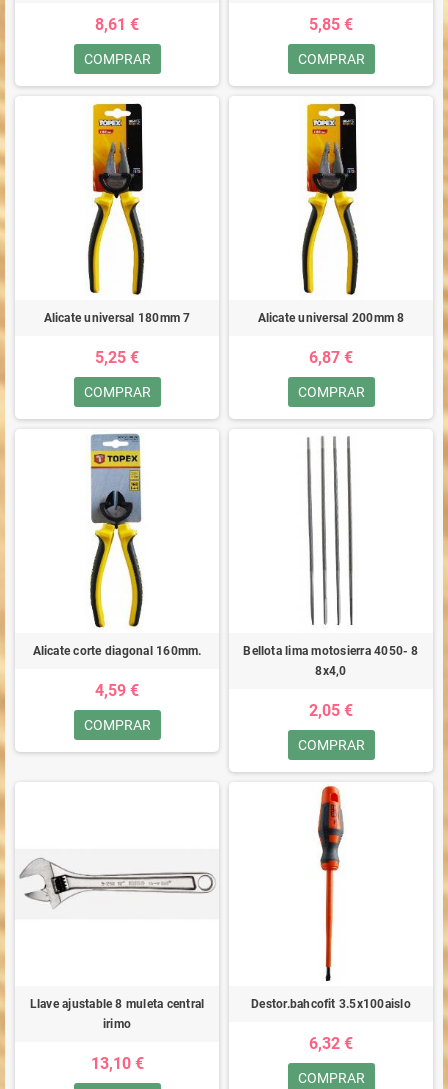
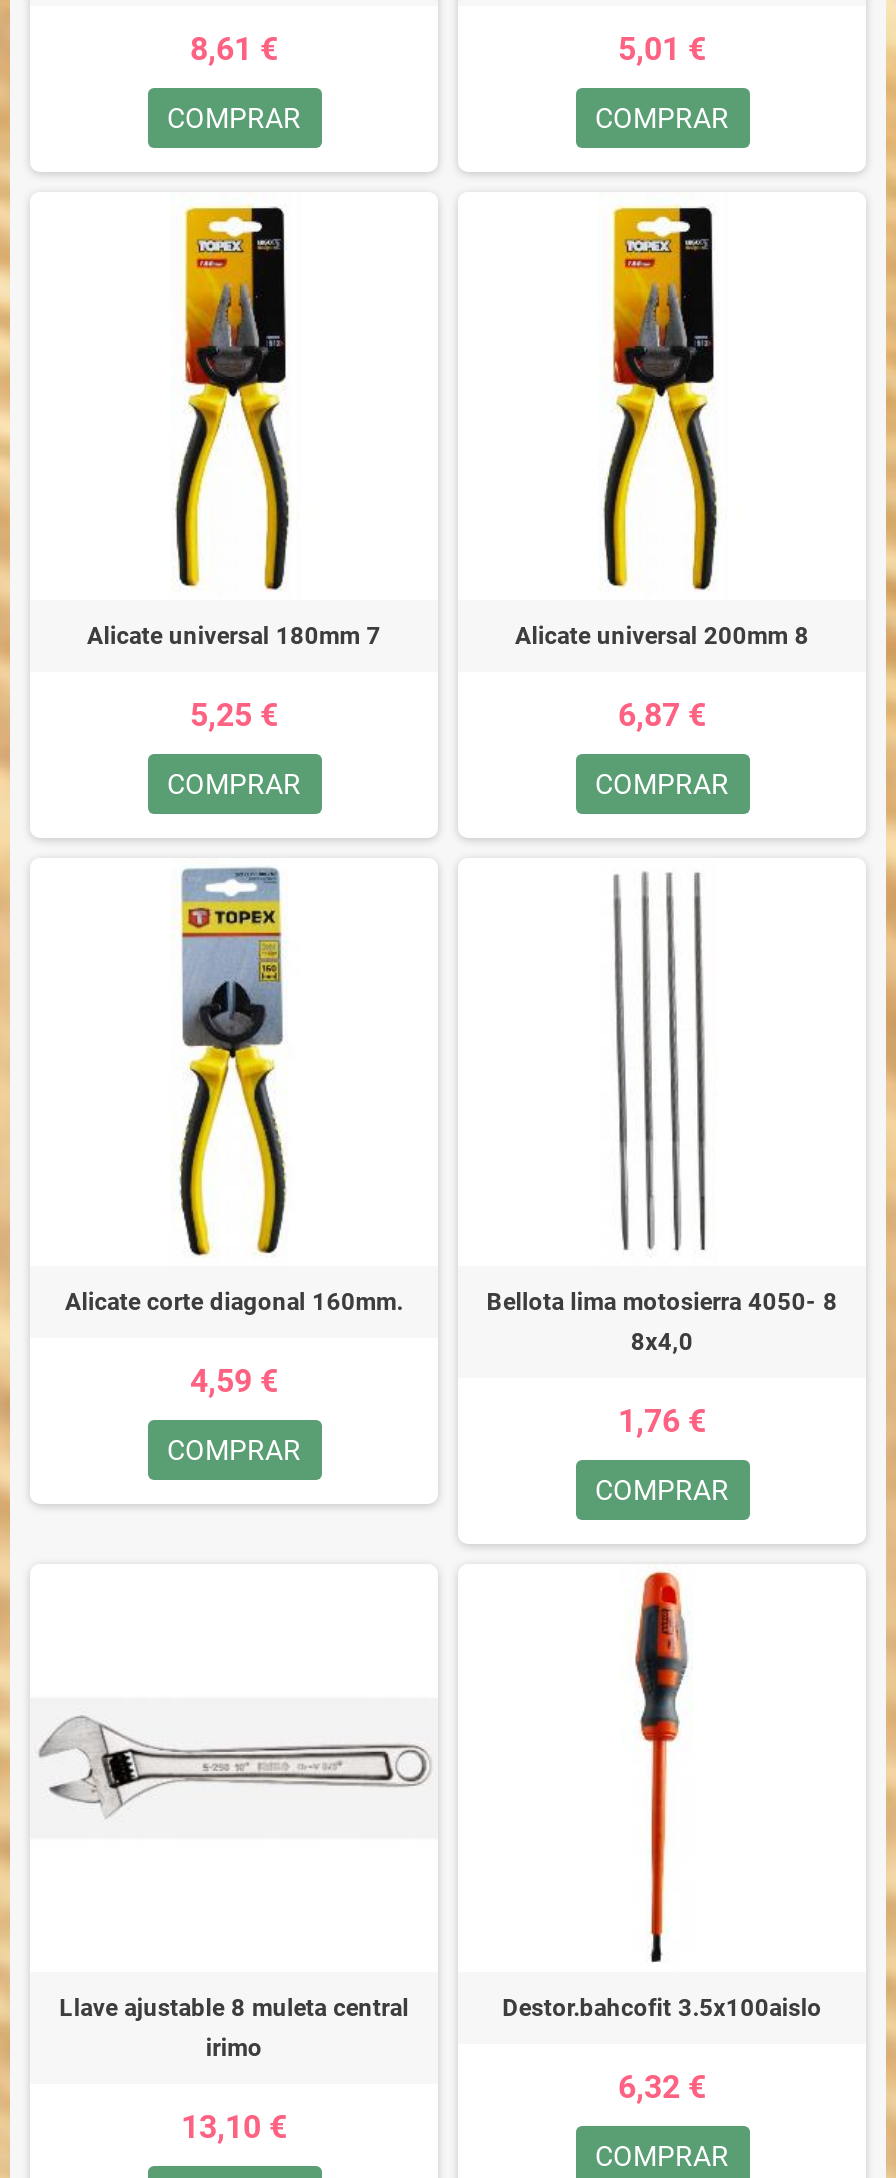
- 5,85 €
+ 5,01 €

- 2,05 €
+ 1,76 €
